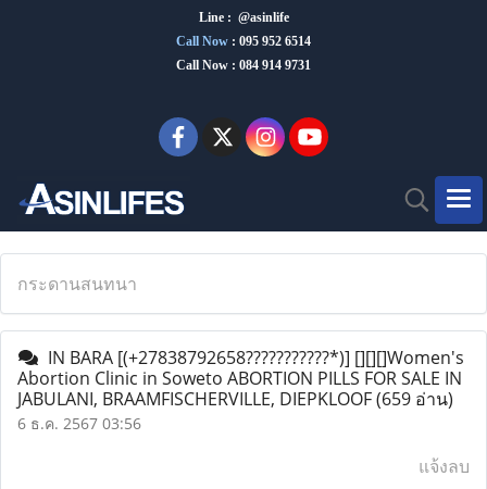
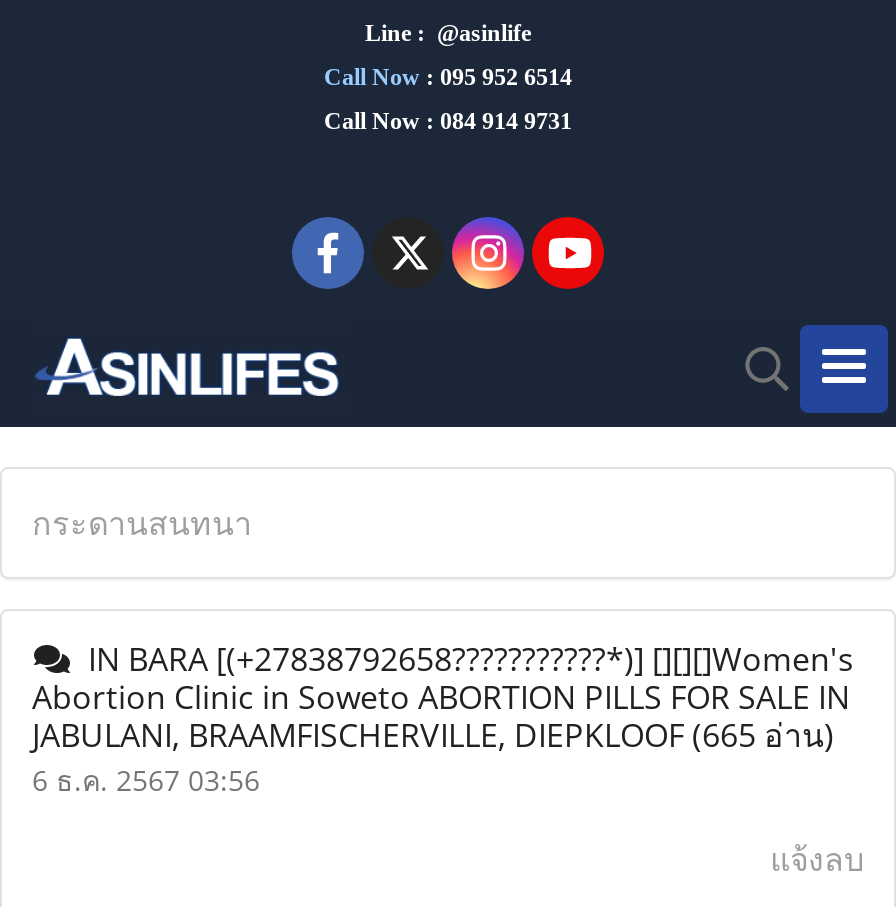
- JABULANI, BRAAMFISCHERVILLE, DIEPKLOOF (659 อ่าน)
+ JABULANI, BRAAMFISCHERVILLE, DIEPKLOOF (665 อ่าน)
